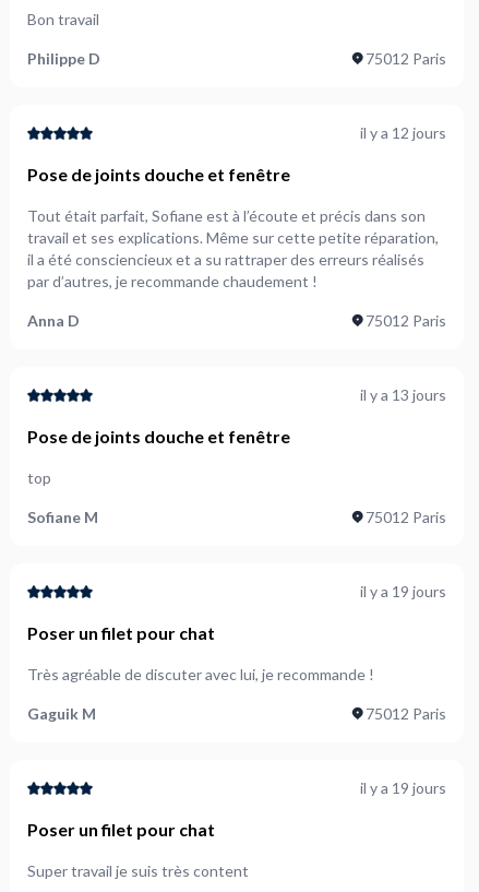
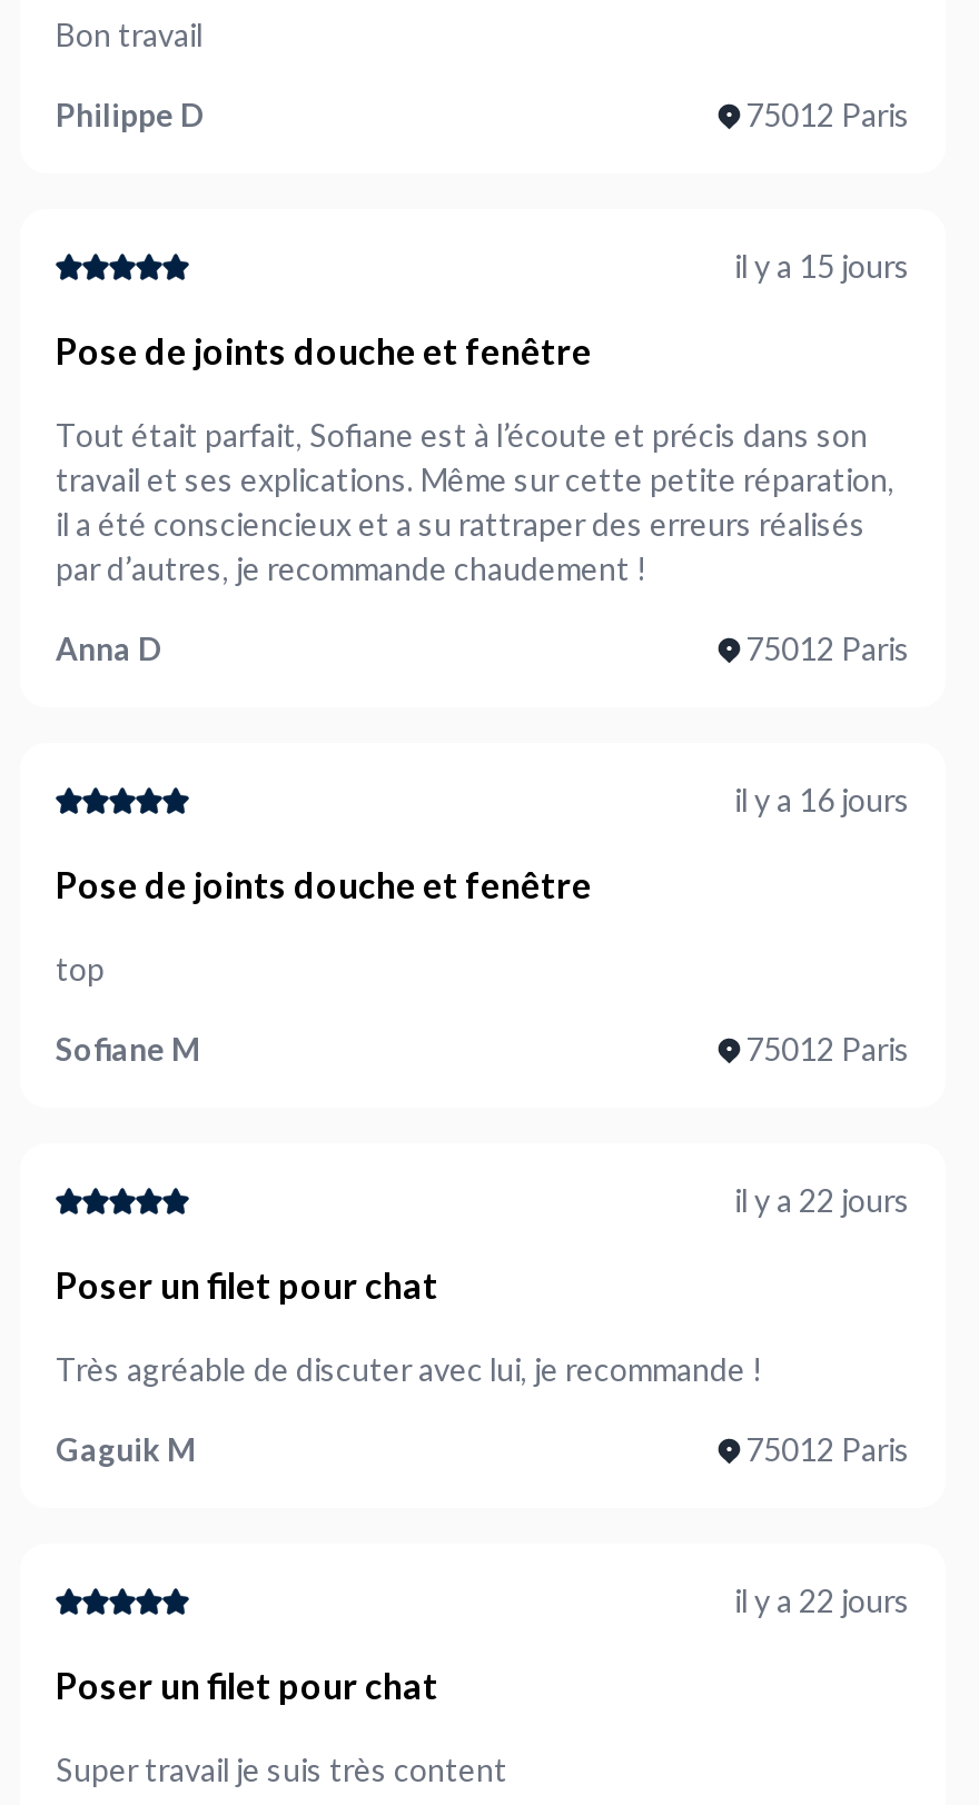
- il y a 12 jours
+ il y a 15 jours

- il y a 13 jours
+ il y a 16 jours

- il y a 19 jours
+ il y a 22 jours

- il y a 19 jours
+ il y a 22 jours
